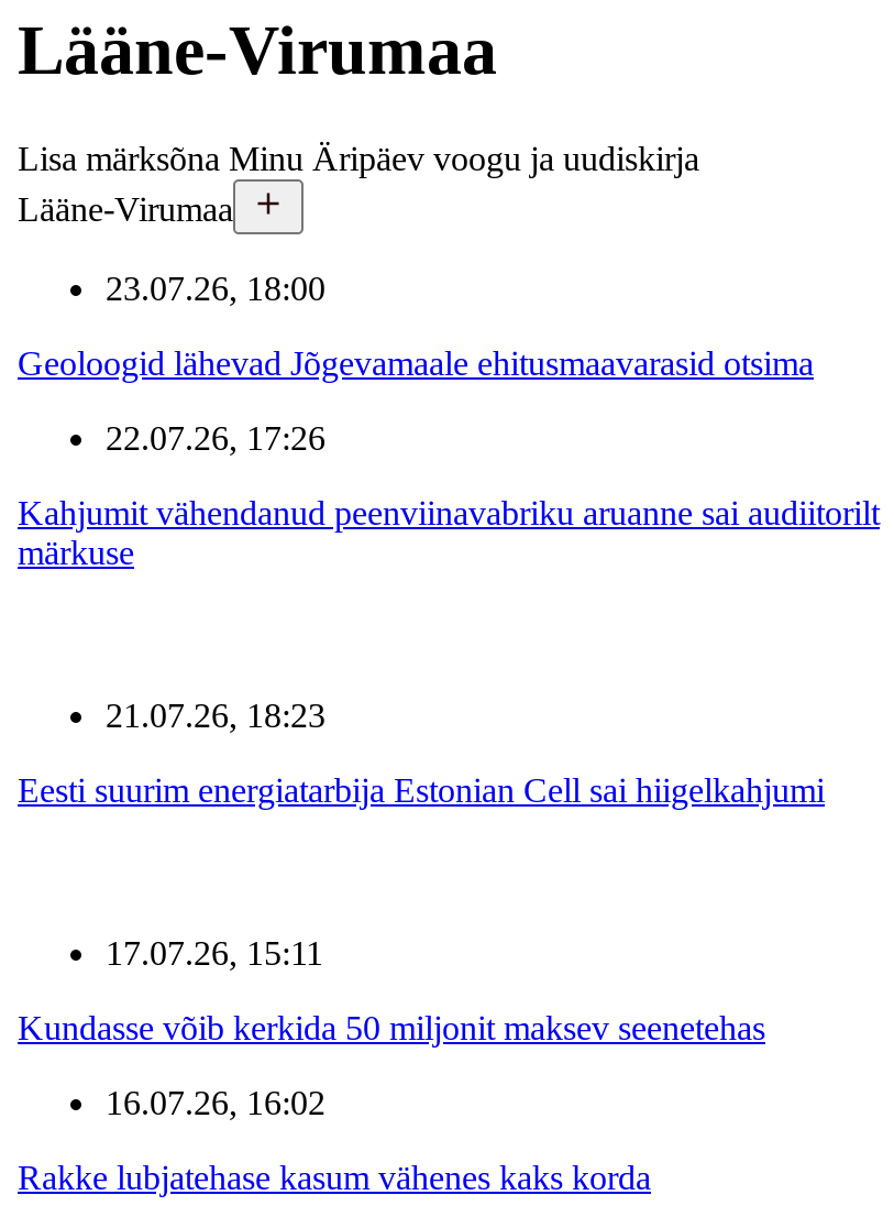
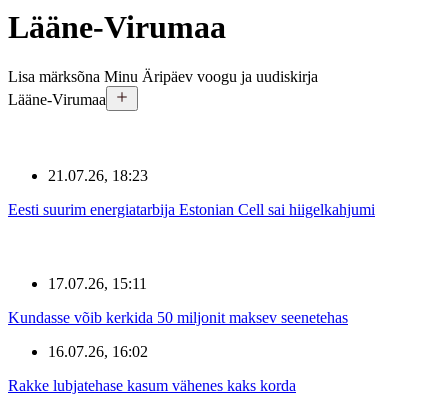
- 23.07.26, 18:00
- Geoloogid lähevad Jõgevamaale ehitusmaavarasid otsima
- 22.07.26, 17:26
- Kahjumit vähendanud peenviinavabriku aruanne sai audiitorilt
- märkuse
